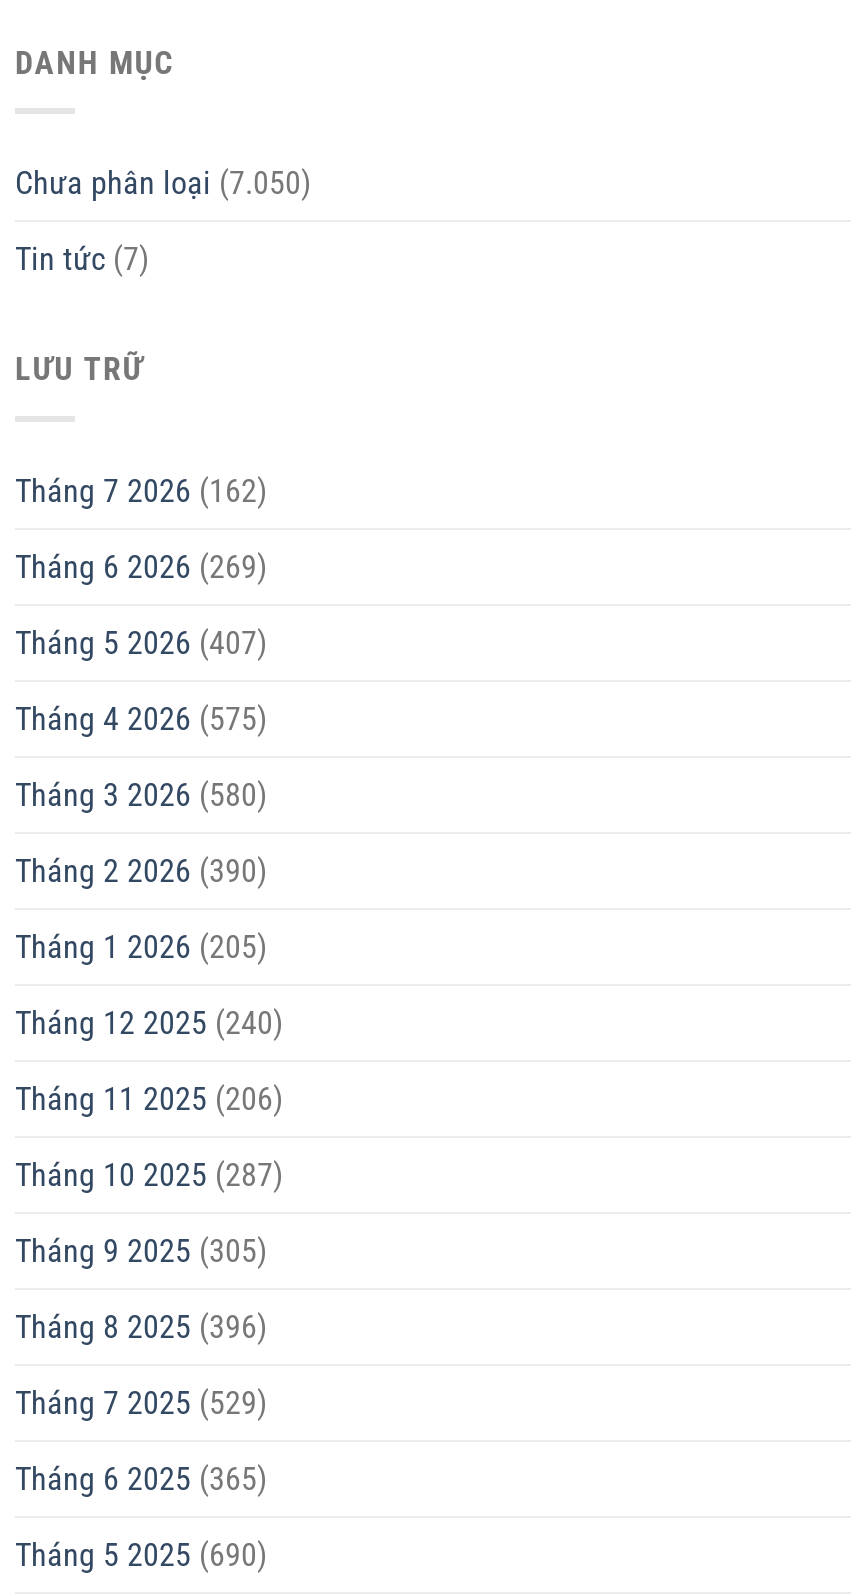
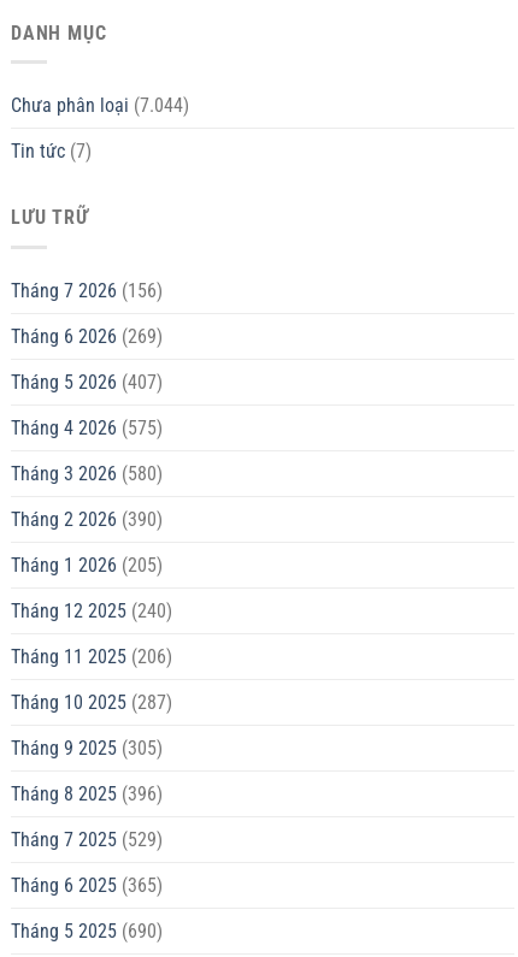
- Chưa phân loại (7.050)
+ Chưa phân loại (7.044)

- Tháng 7 2026 (162)
+ Tháng 7 2026 (156)
